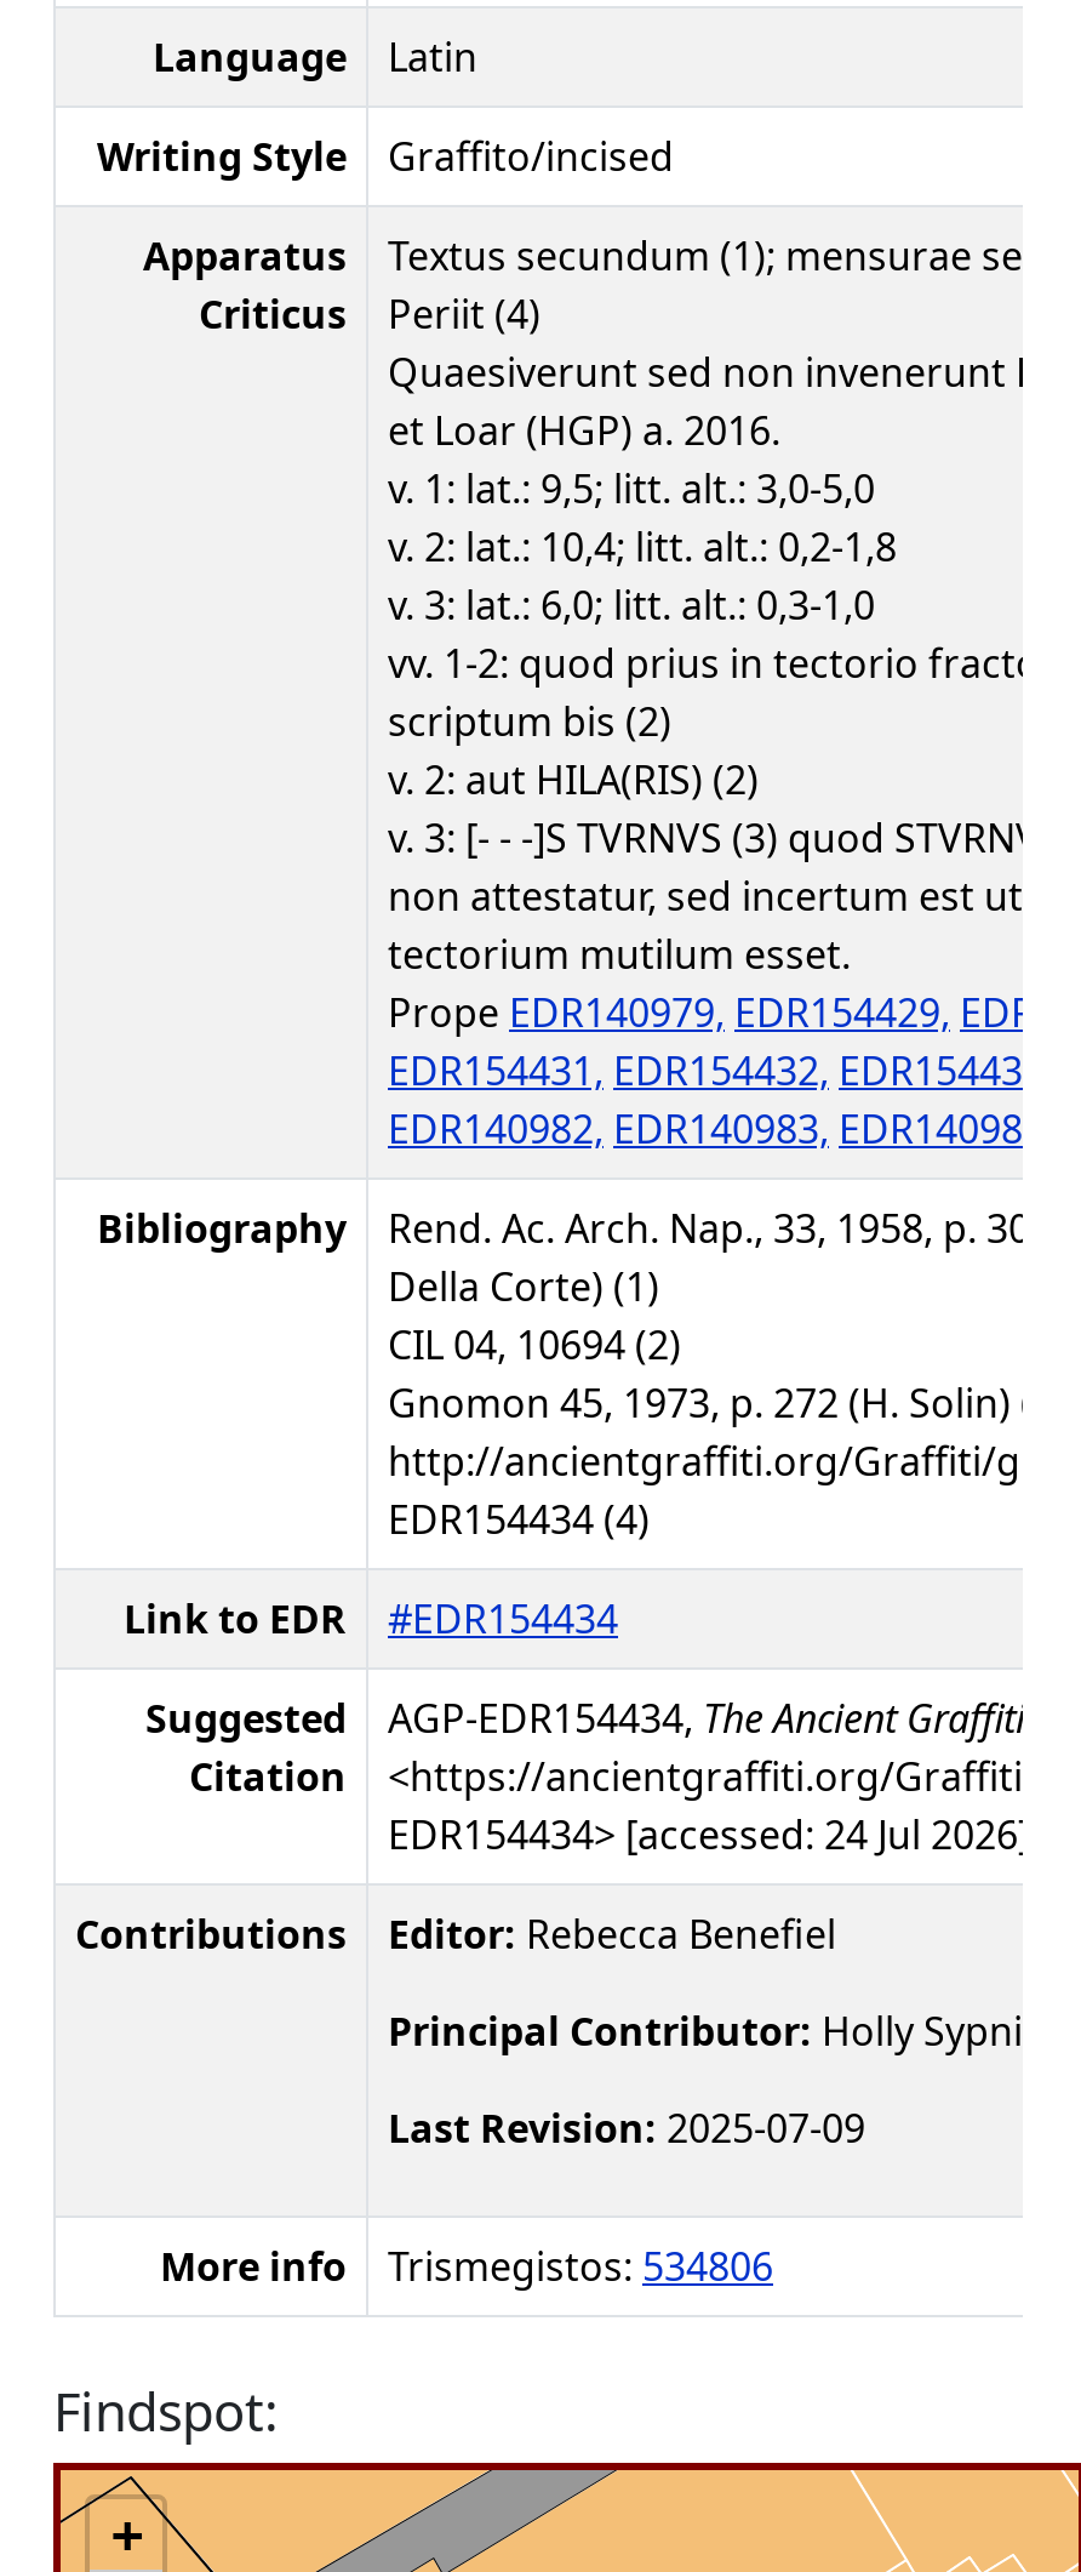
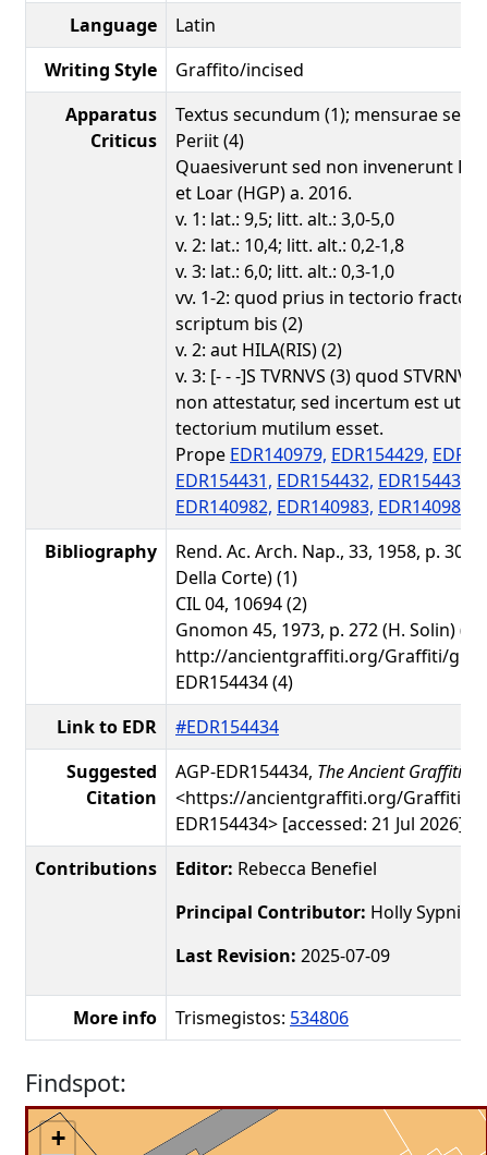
- EDR154434> [accessed: 24 Jul 2026]
+ EDR154434> [accessed: 21 Jul 2026]
